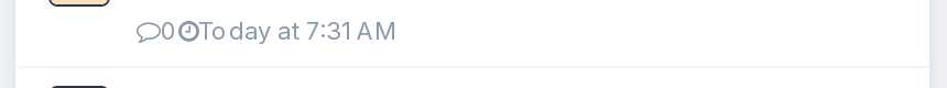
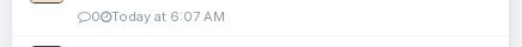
- 0 Today at 7:31 AM
+ 0 Today at 6:07 AM
